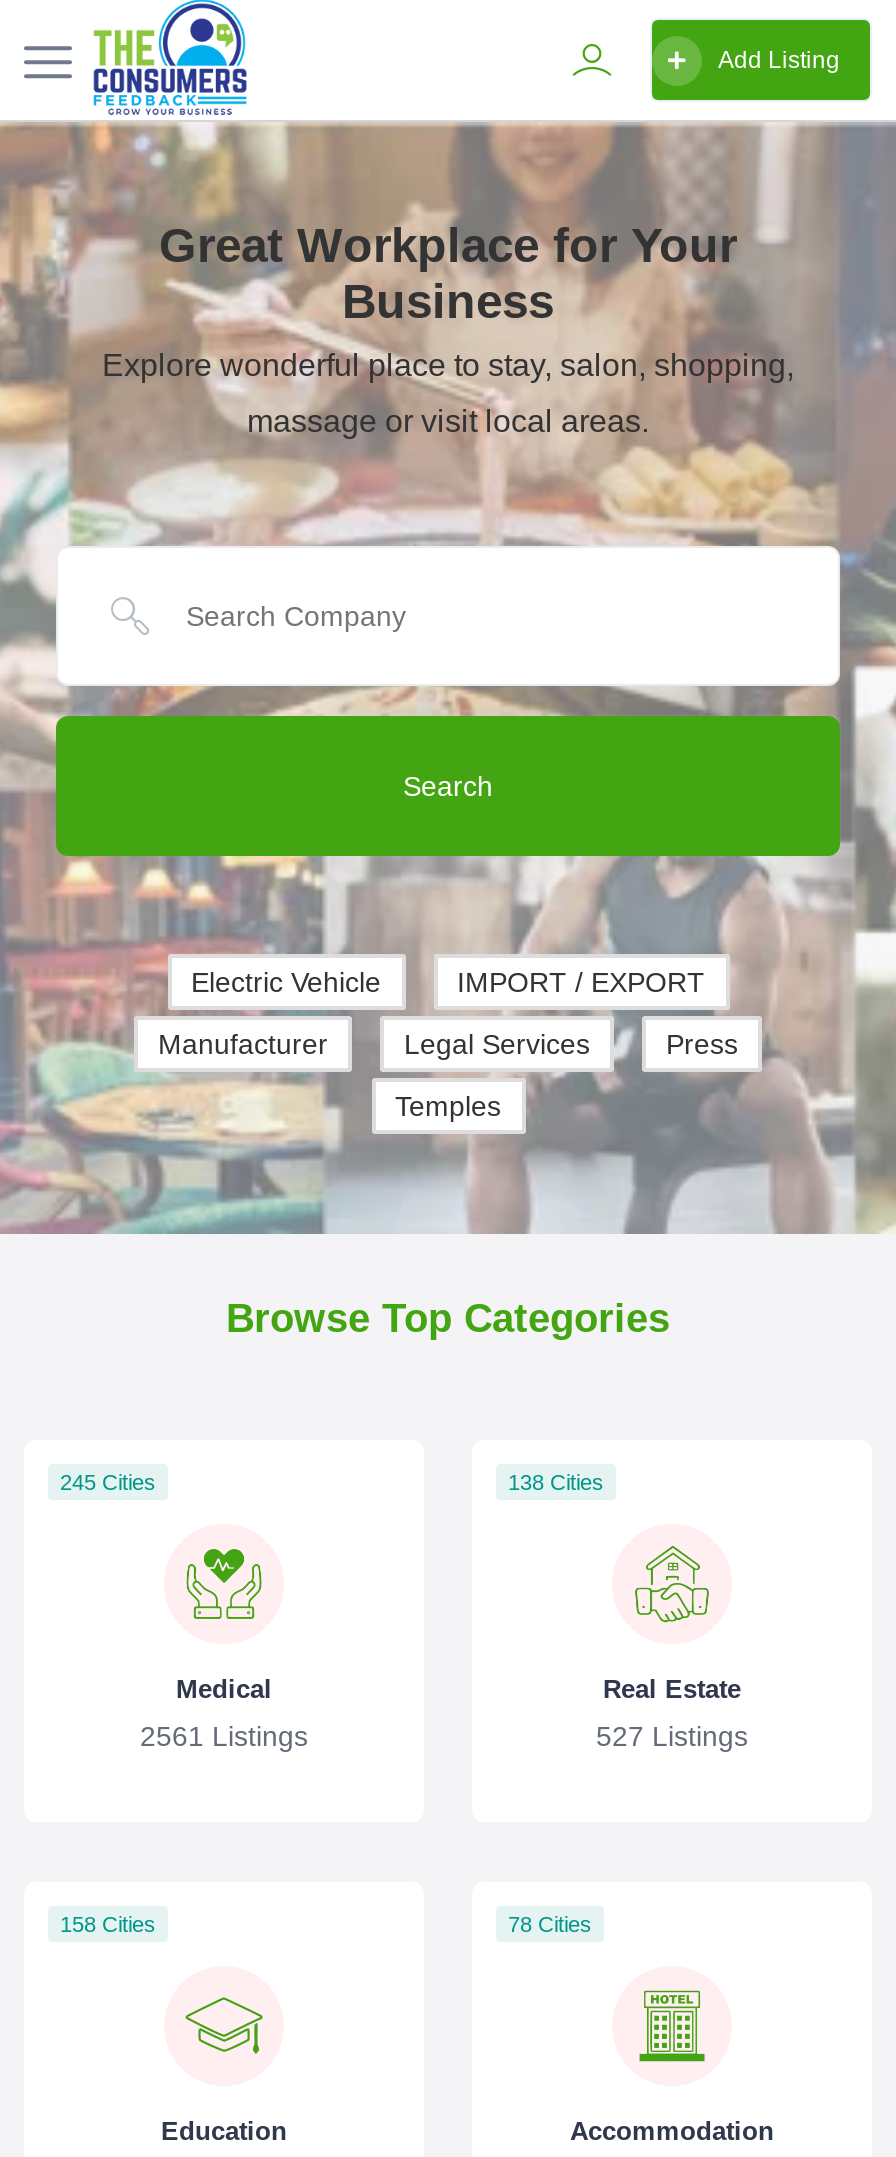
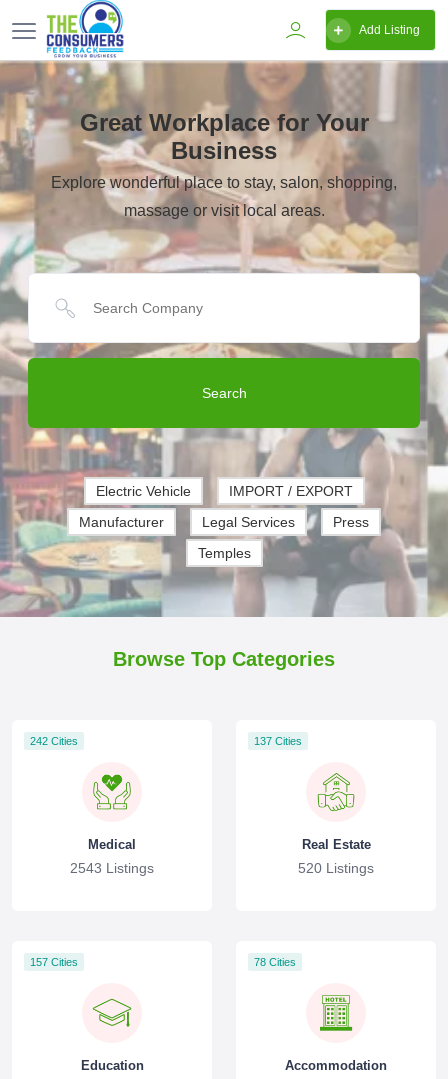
- 245 Cities
+ 242 Cities

- 138 Cities
+ 137 Cities

- 2561 Listings
+ 2543 Listings

- 527 Listings
+ 520 Listings

- 158 Cities
+ 157 Cities
